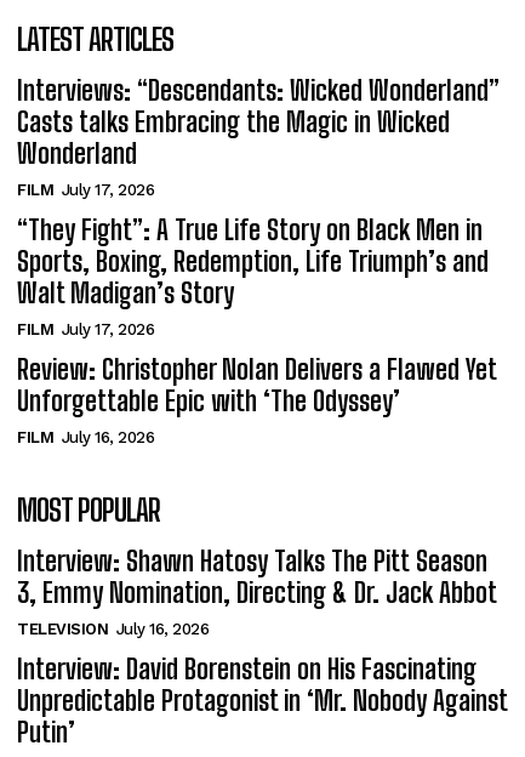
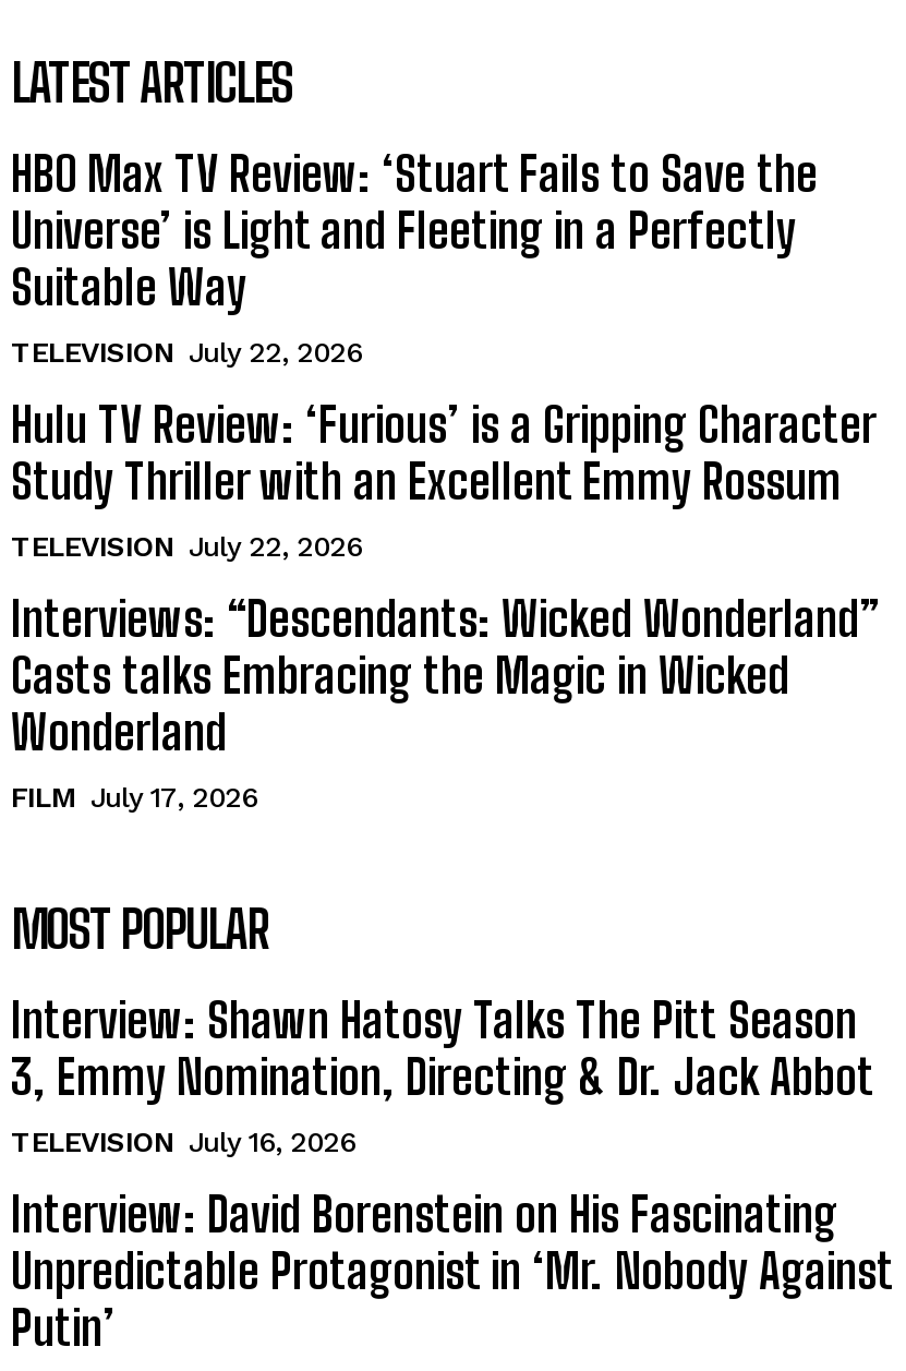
+ HBO Max TV Review: ‘Stuart Fails to Save the
+ Universe’ is Light and Fleeting in a Perfectly
+ Suitable Way
+ TELEVISION July 22, 2026
+ Hulu TV Review: ‘Furious’ is a Gripping Character
+ Study Thriller with an Excellent Emmy Rossum
+ TELEVISION July 22, 2026

moved down: Interviews: “Descendants: Wicked Wonderland” | Casts talks Embracing the Magic in Wicked | Wonderland | FILM July 17, 2026

- “They Fight”: A True Life Story on Black Men in
- Sports, Boxing, Redemption, Life Triumph’s and
- Walt Madigan’s Story
- FILM July 17, 2026
- Review: Christopher Nolan Delivers a Flawed Yet
- Unforgettable Epic with ‘The Odyssey’
- FILM July 16, 2026
